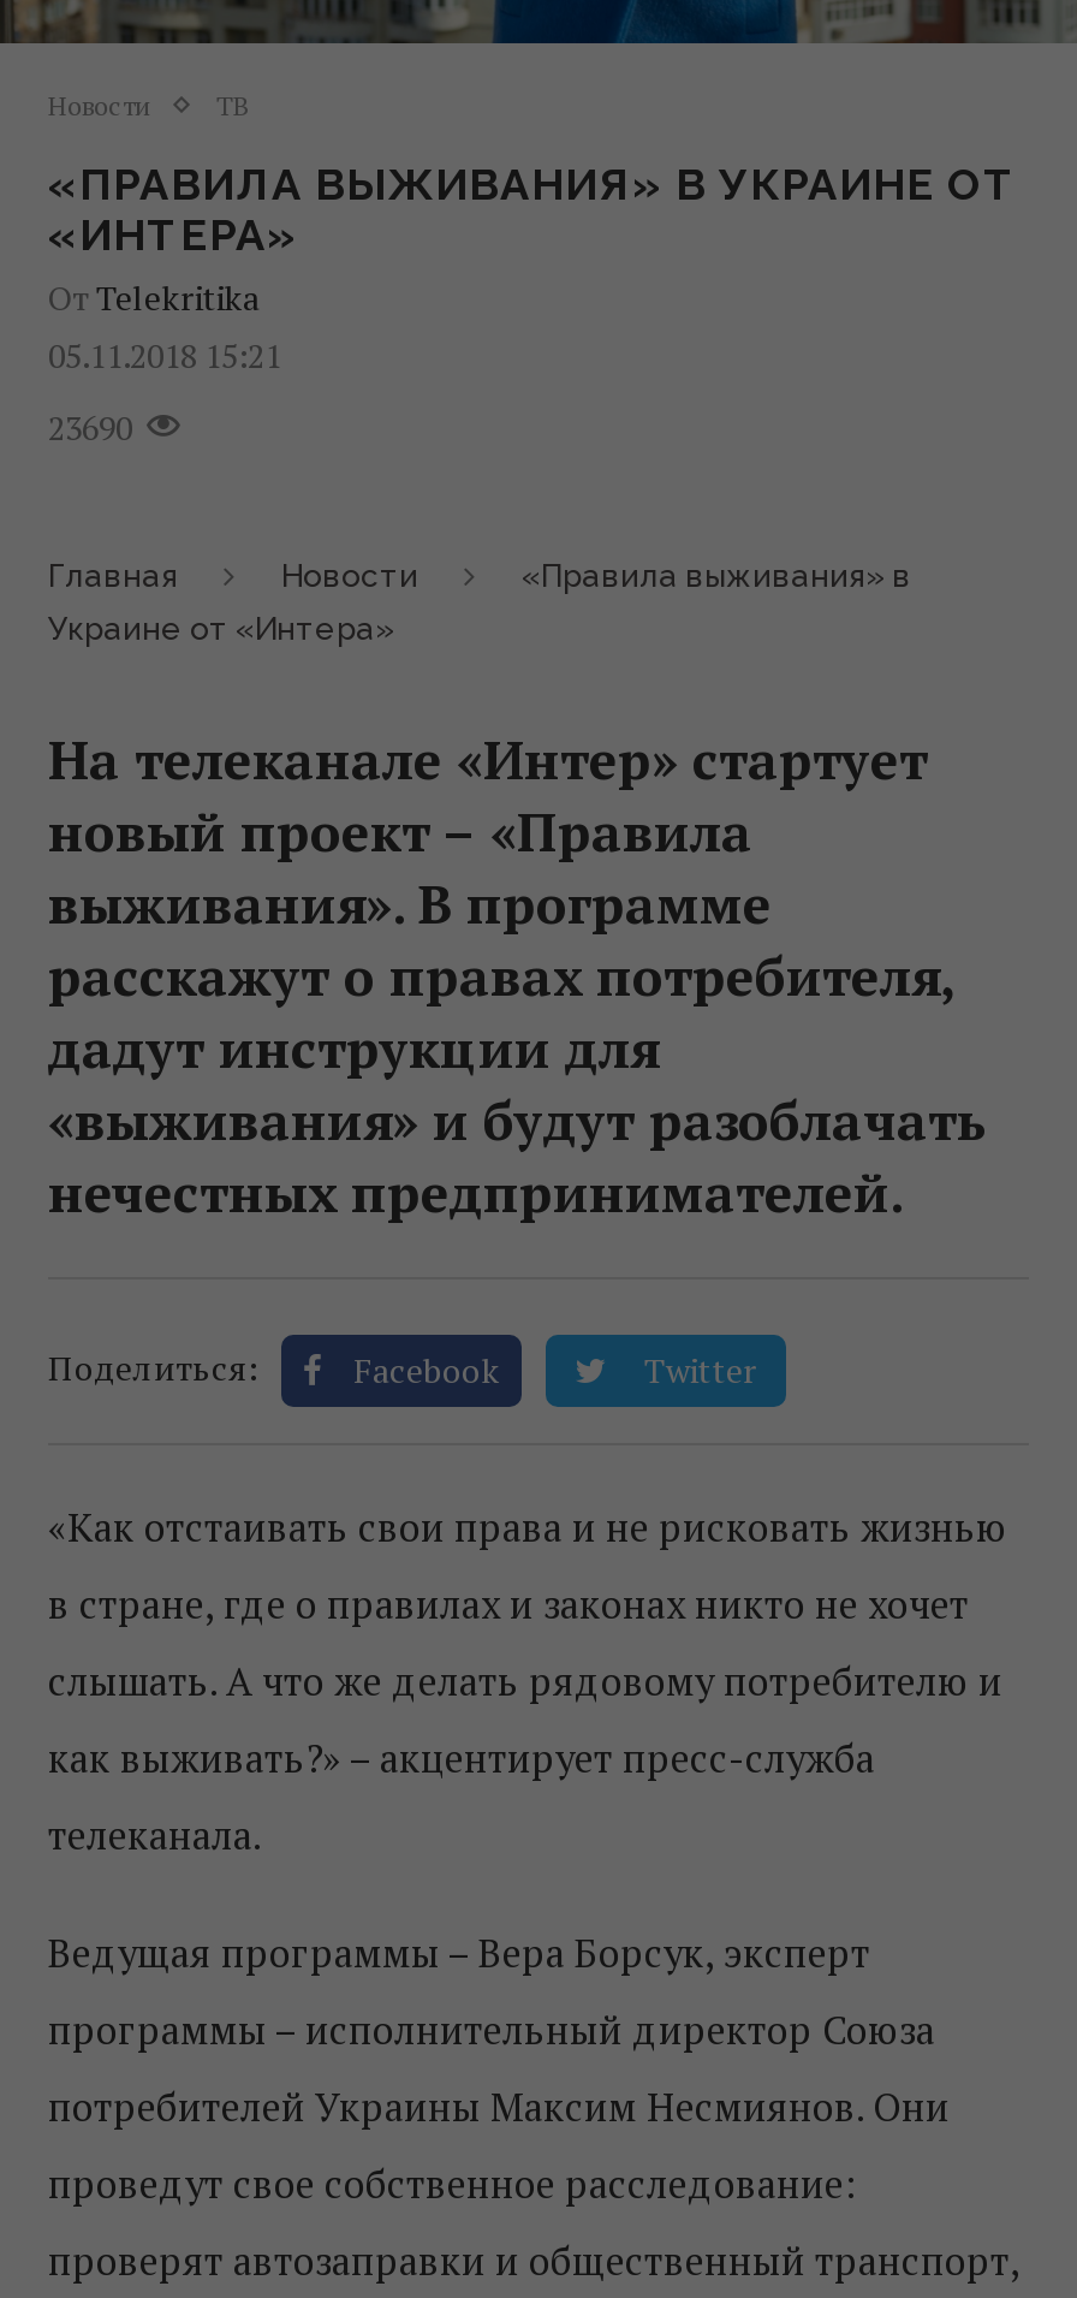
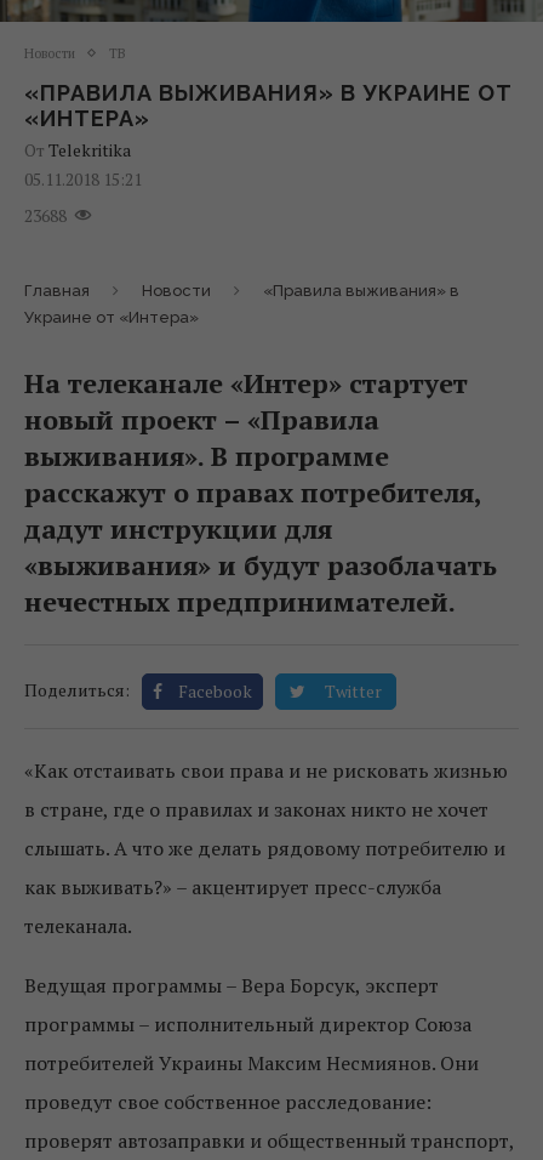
- 23690
+ 23688
